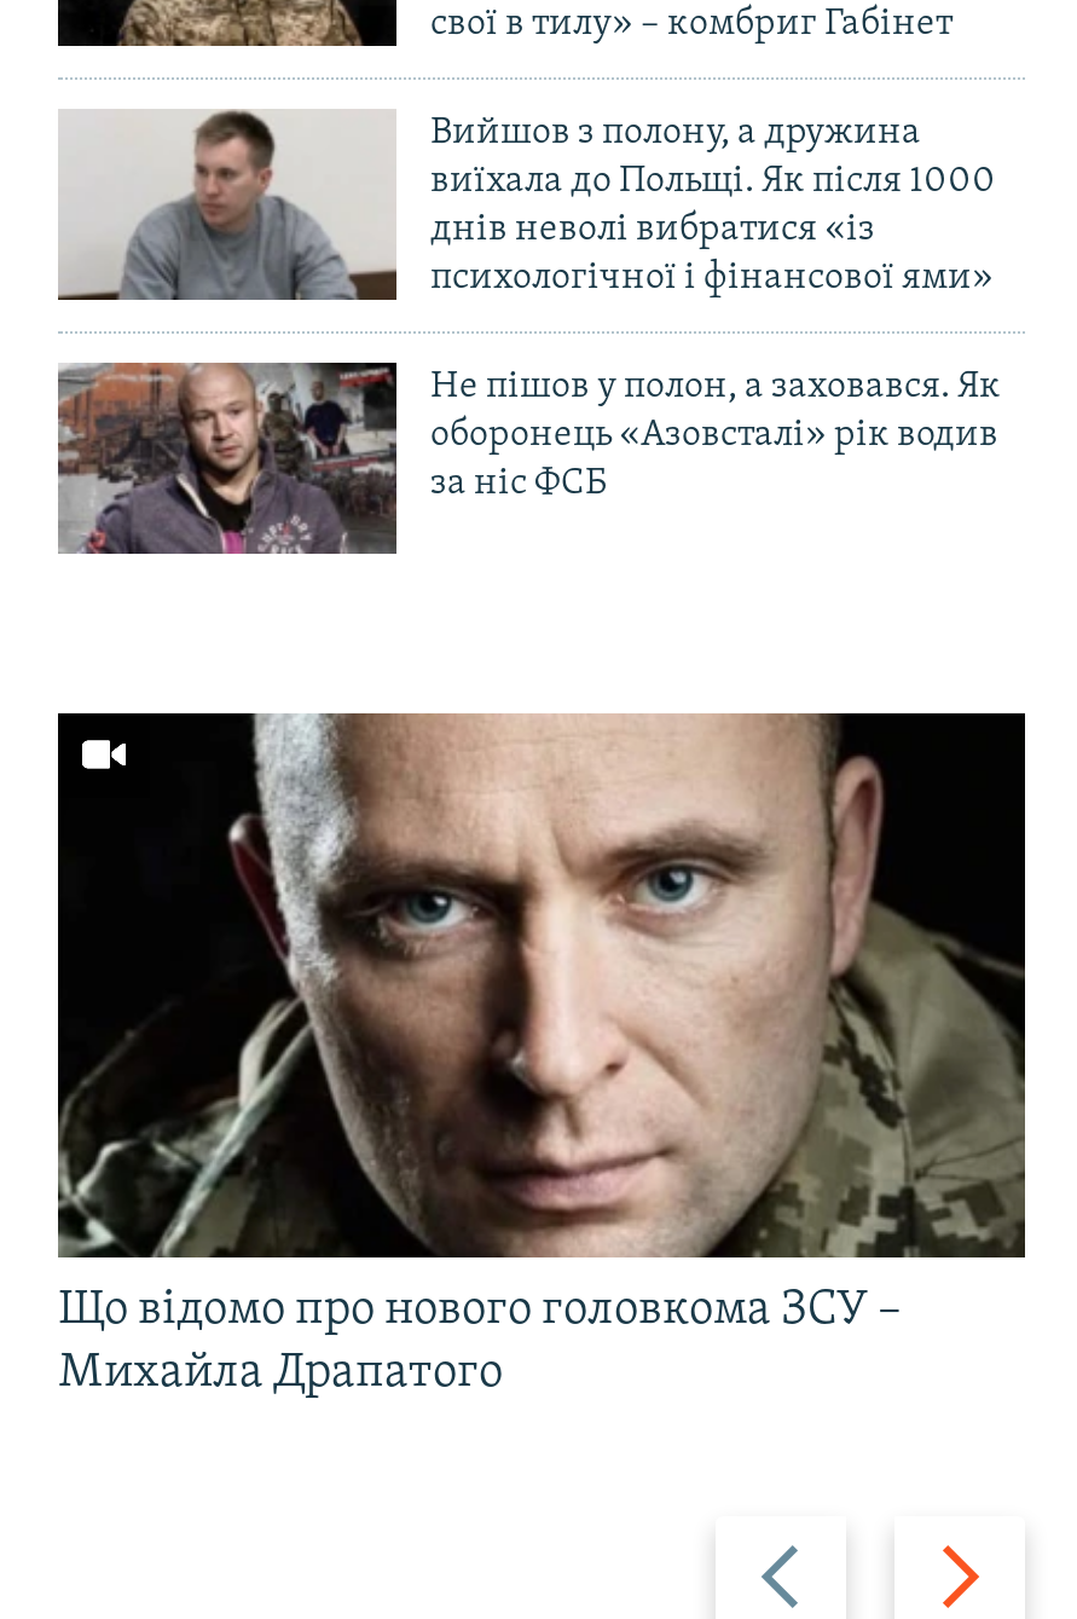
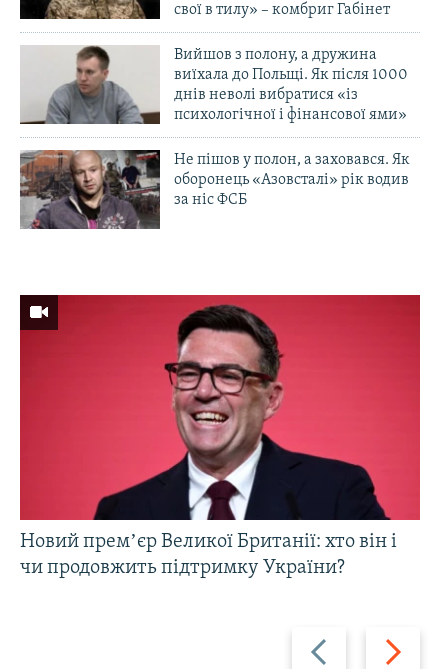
- [image]
- Що відомо про нового головкома ЗСУ –
- Михайла Драпатого
+ [image]
+ Новий премʼєр Великої Британії: хто він і
+ чи продовжить підтримку України?
